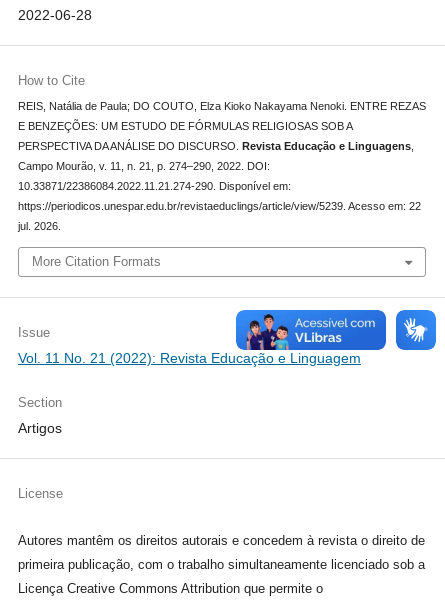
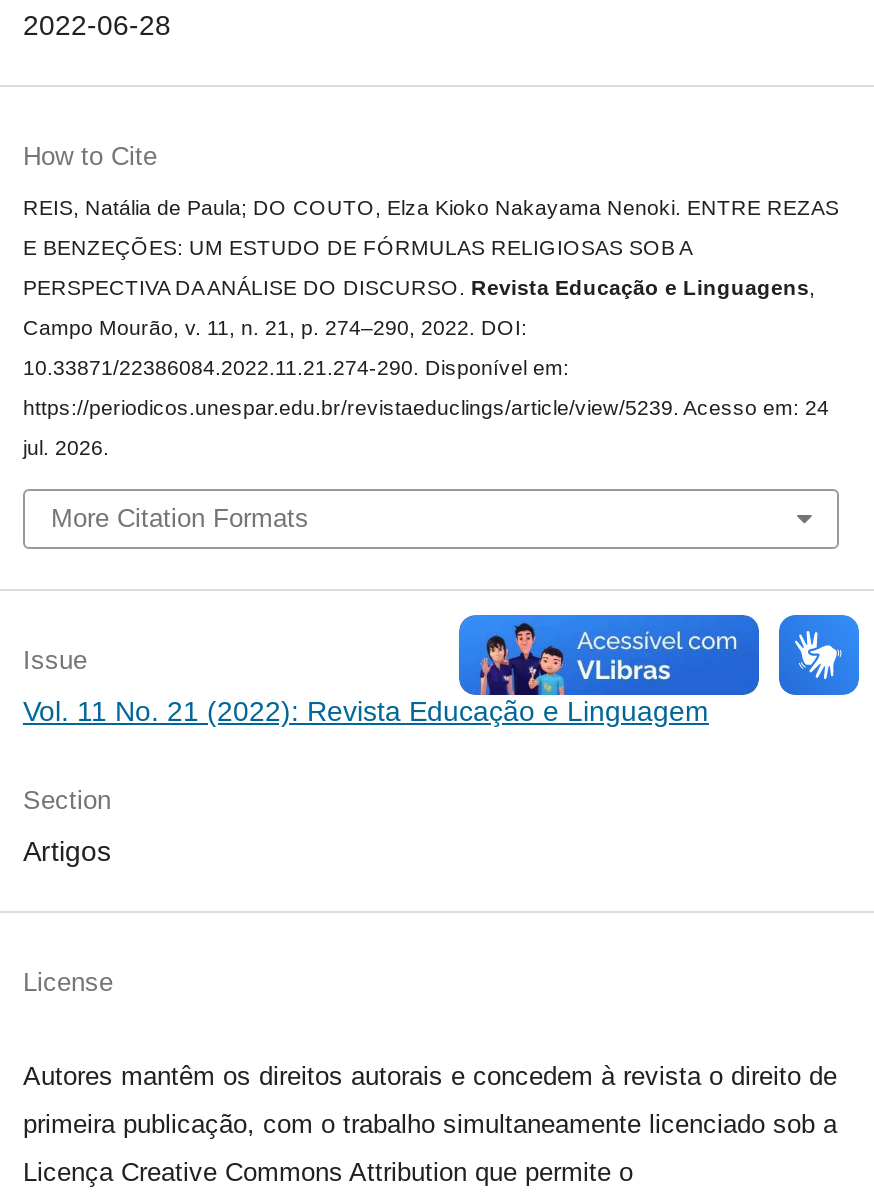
- https://periodicos.unespar.edu.br/revistaeduclings/article/view/5239. Acesso em: 22
+ https://periodicos.unespar.edu.br/revistaeduclings/article/view/5239. Acesso em: 24
